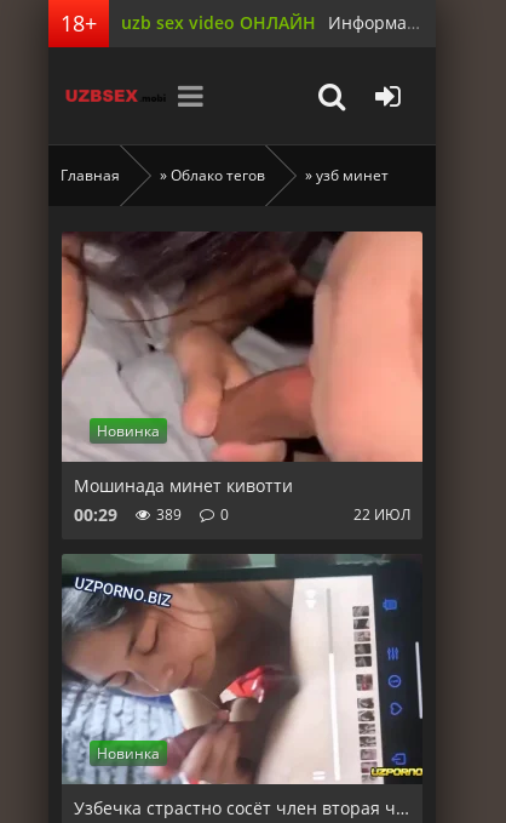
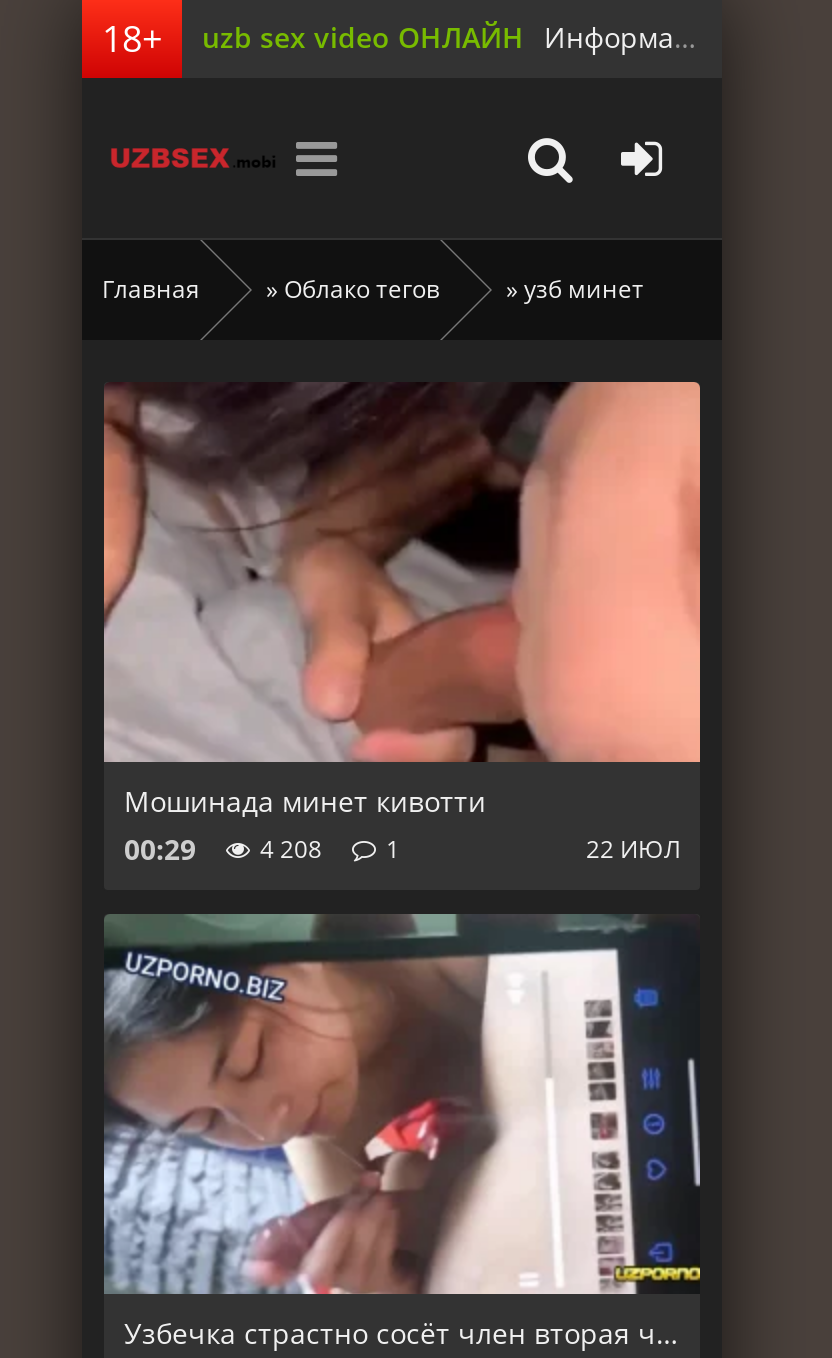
- Новинка

- 389
+ 4 208

- 0
+ 1

- Новинка
